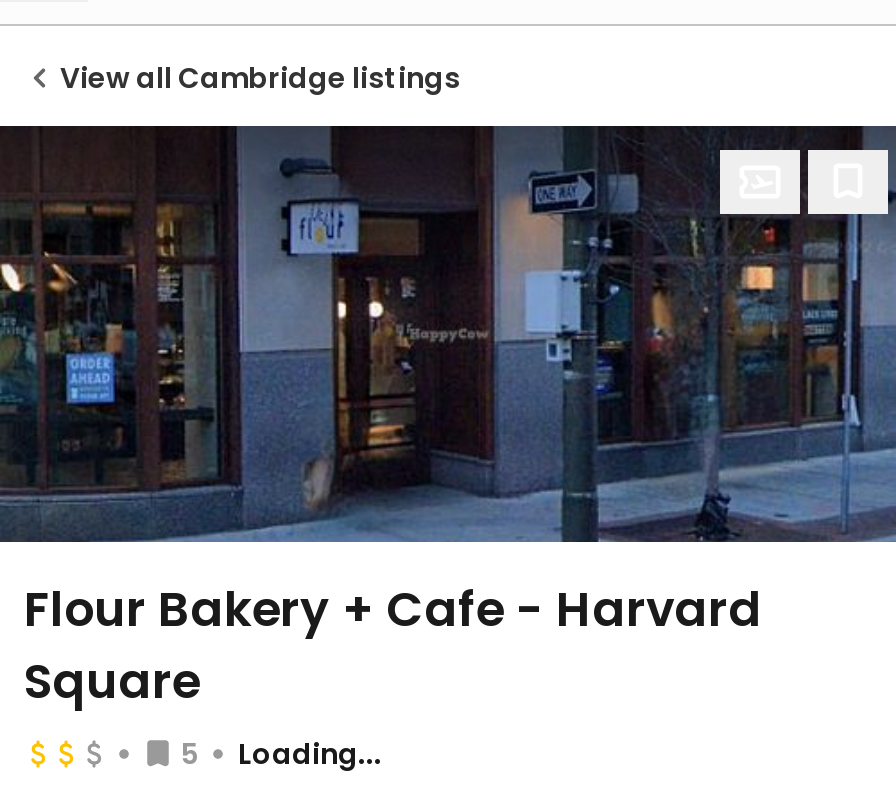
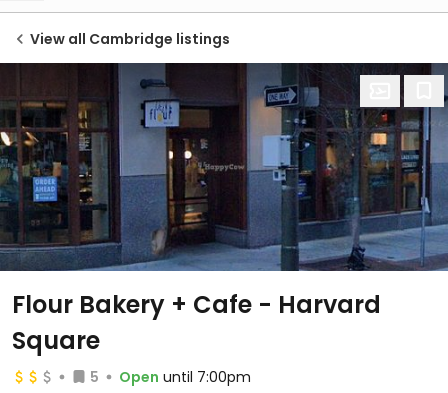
- Loading...
+ Open until 7:00pm
